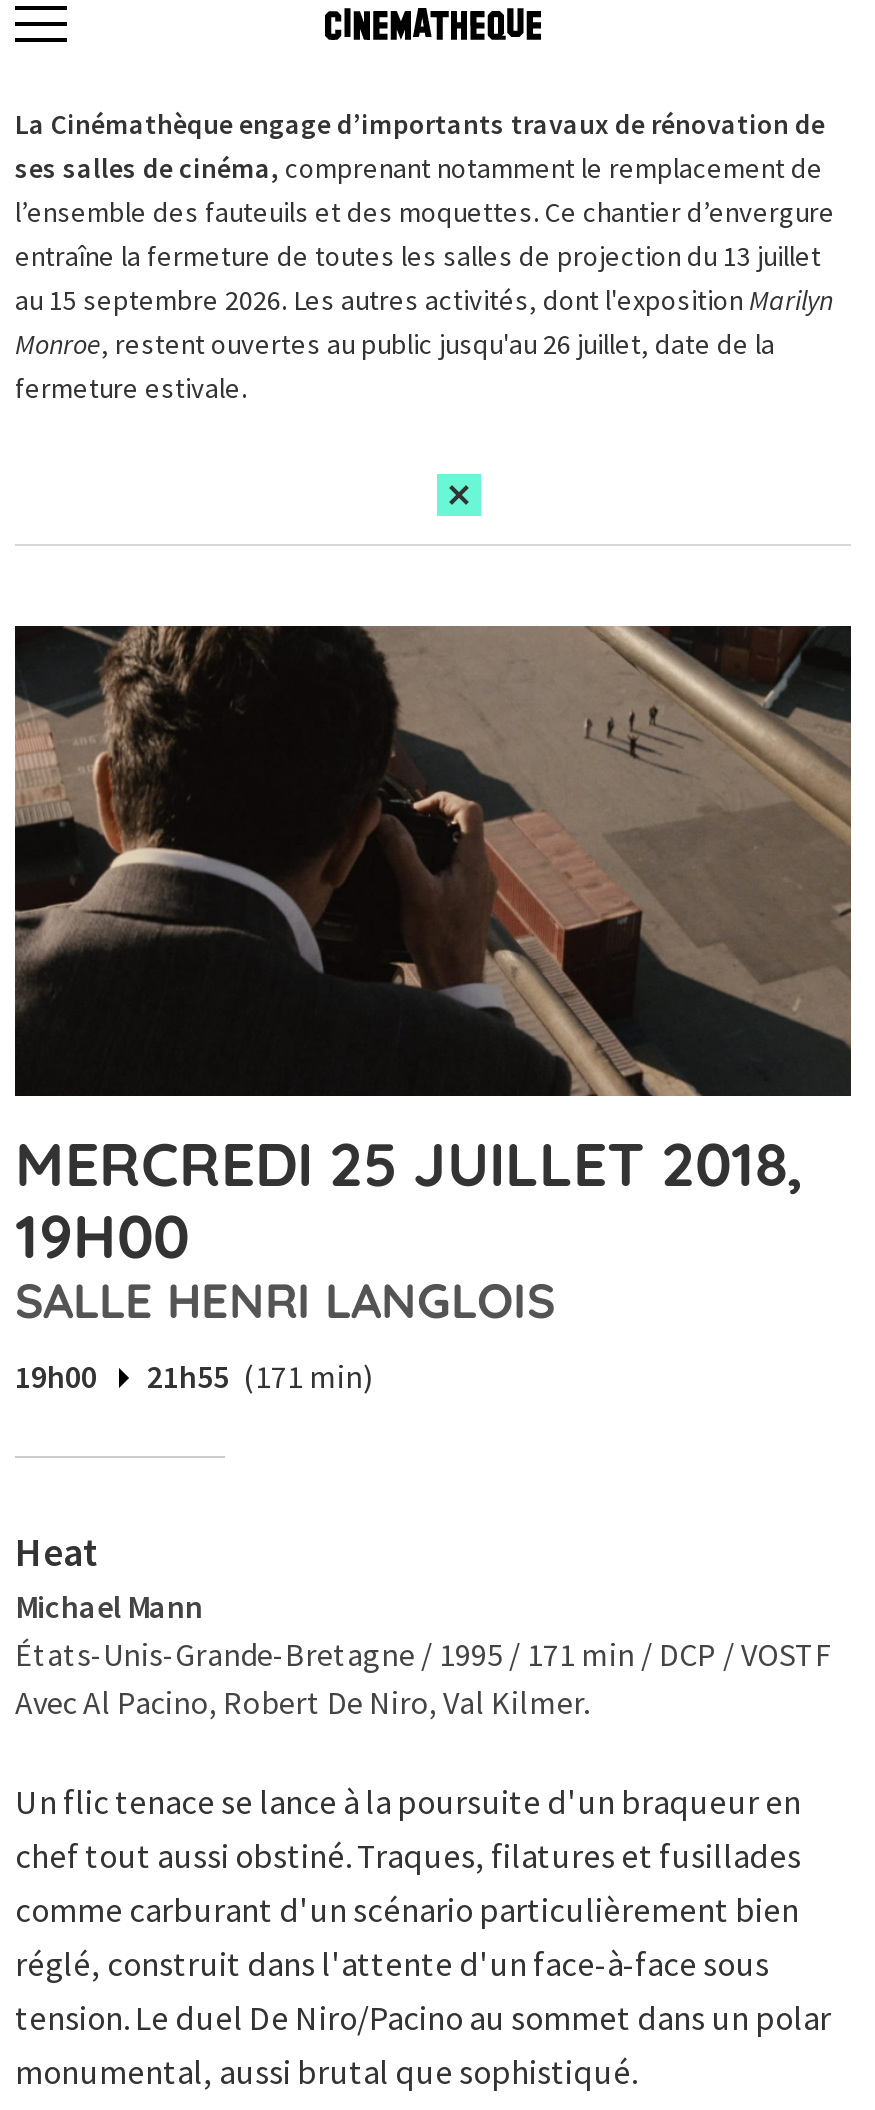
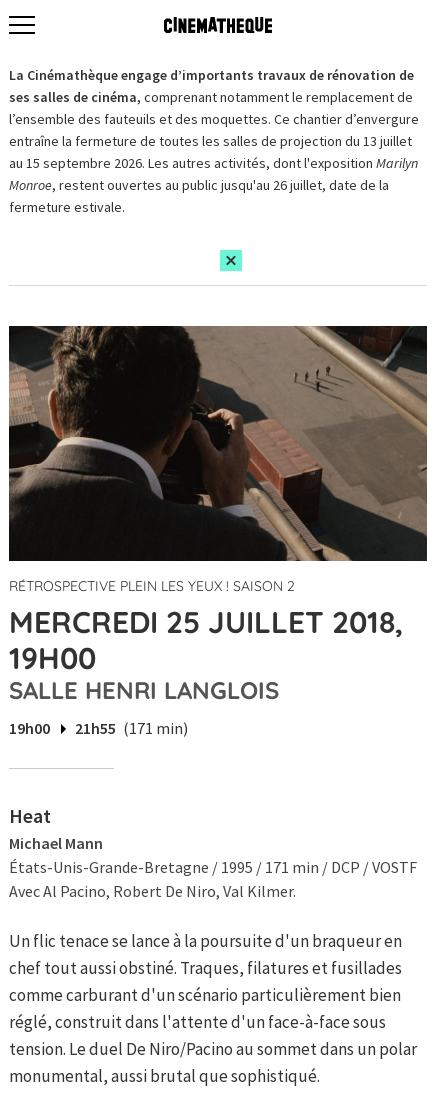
+ RÉTROSPECTIVE PLEIN LES YEUX ! SAISON 2
